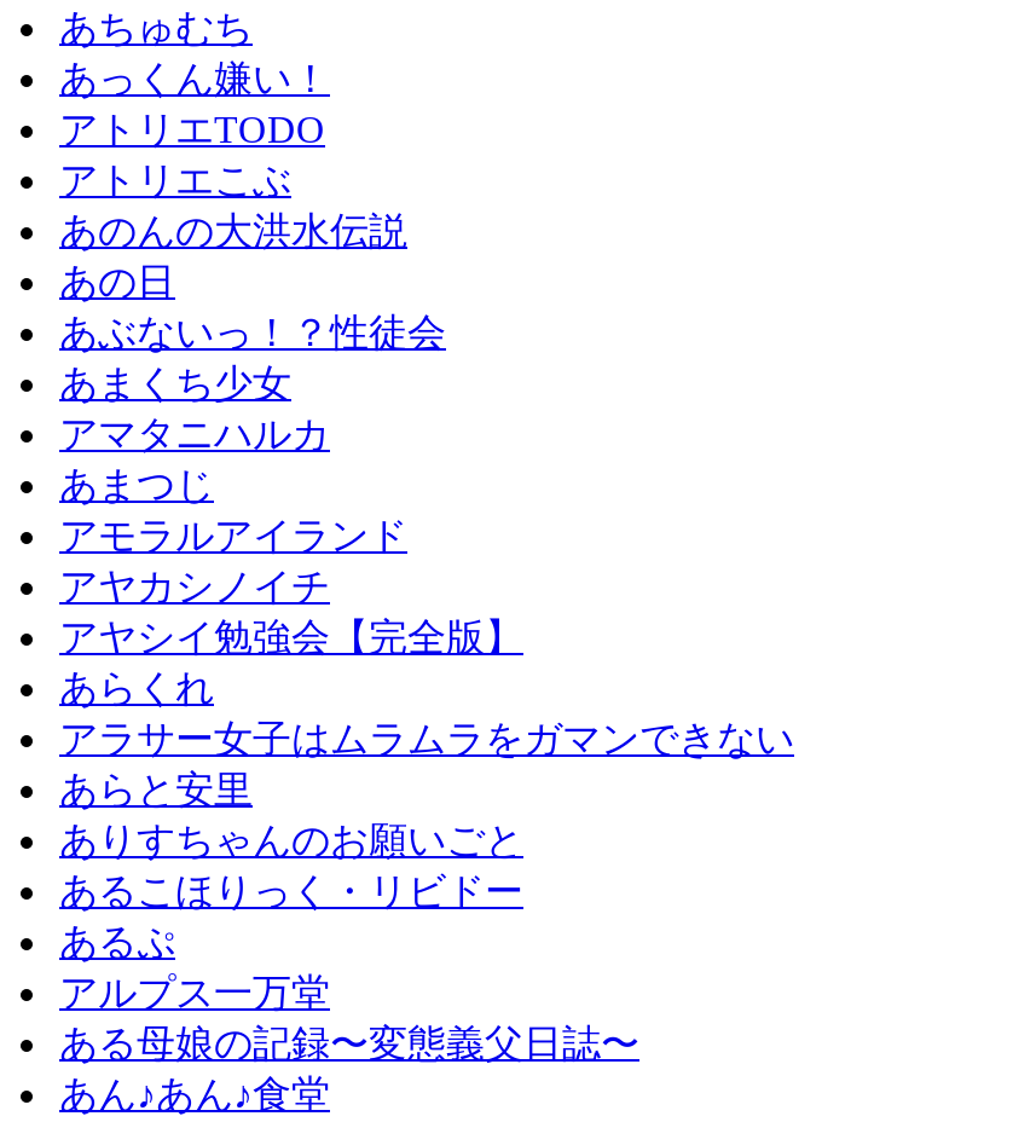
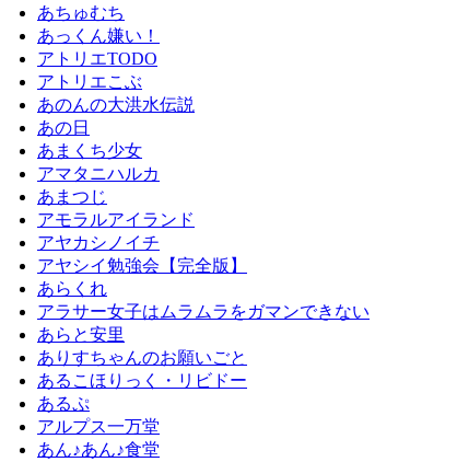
- あぶないっ！？性徒会

- ある母娘の記録〜変態義父日誌〜
